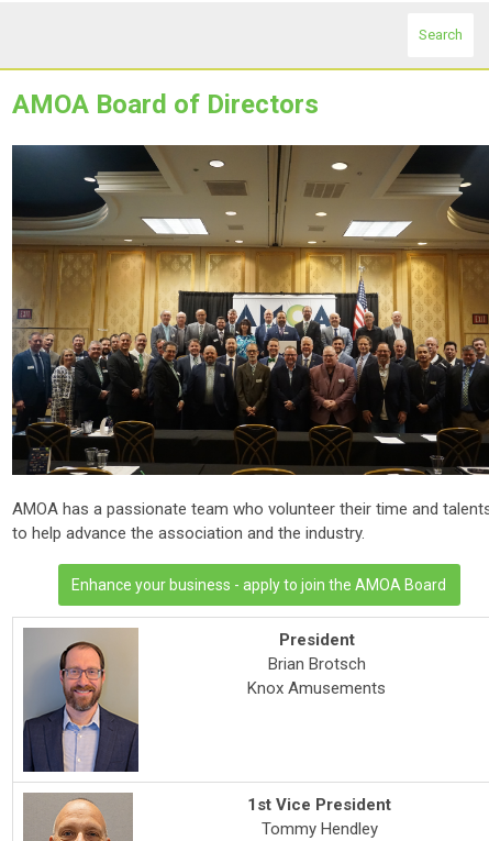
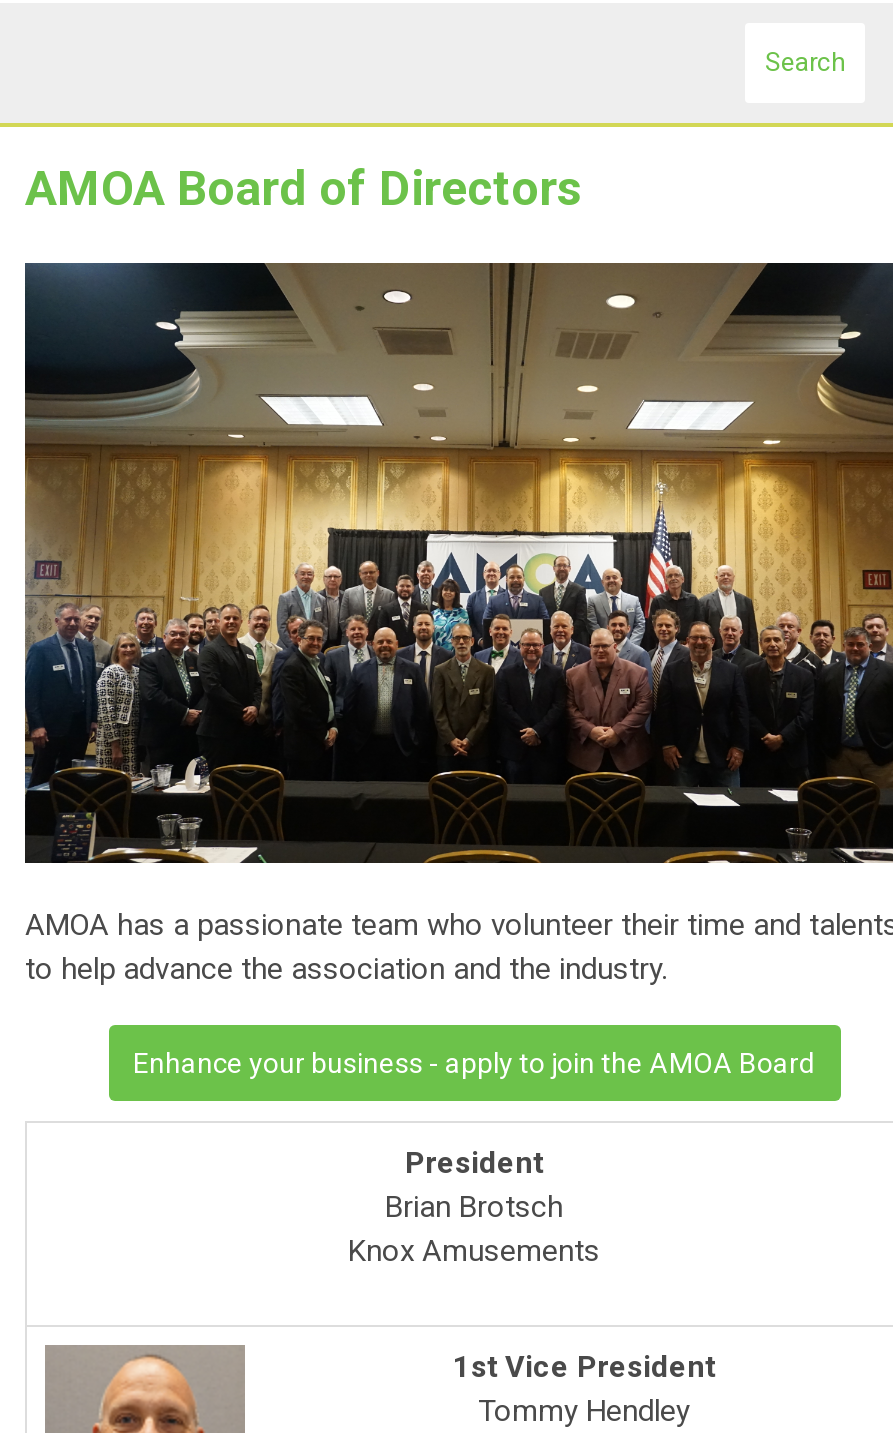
- [image]
